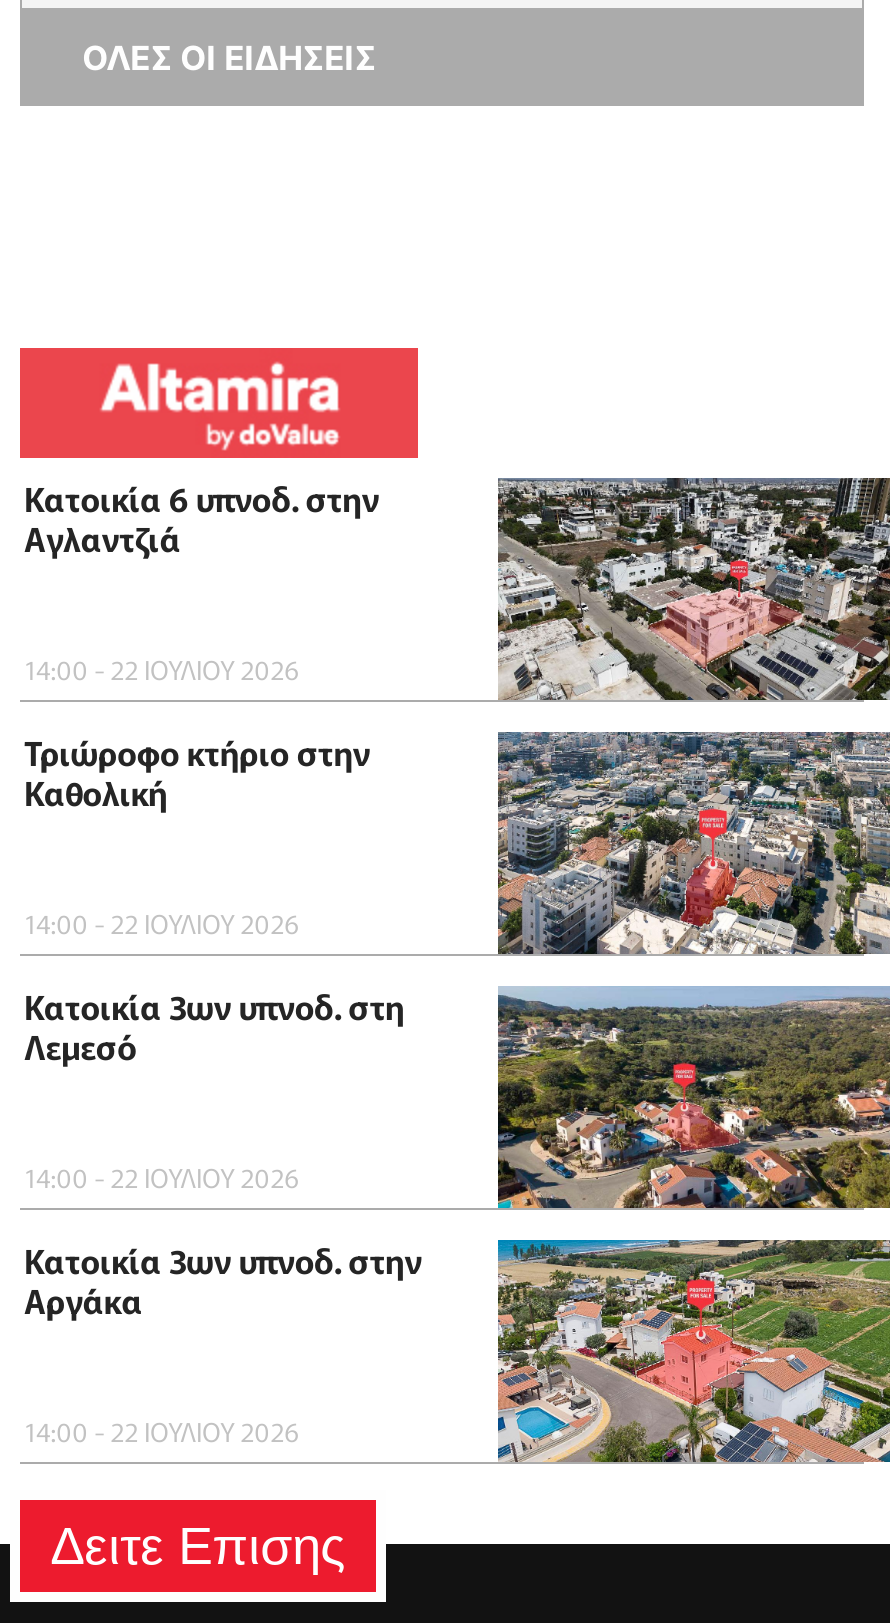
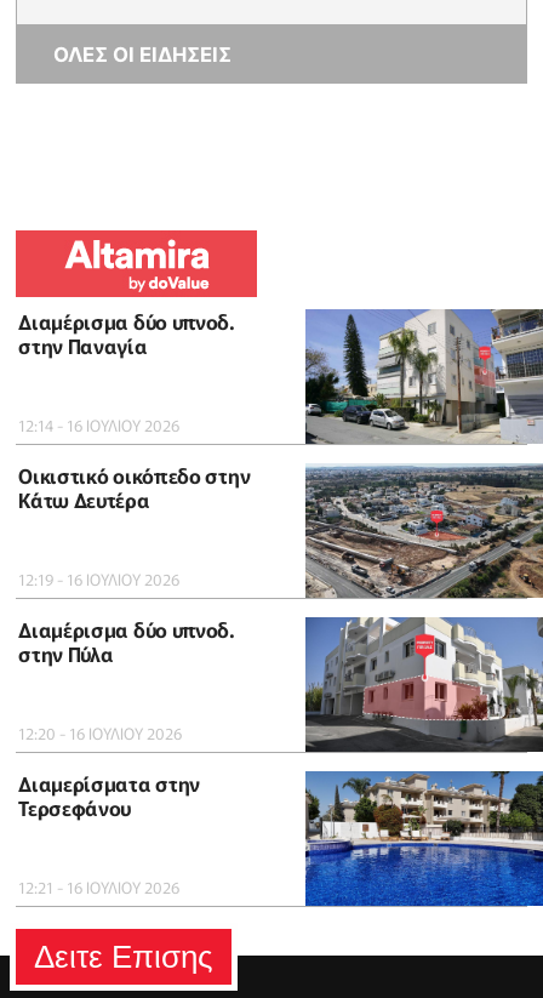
- Κατοικία 6 υπνοδ. στην
- Αγλαντζιά
+ Διαμέρισμα δύο υπνοδ.
+ στην Παναγία

- [image]
+ [image]

- 14:00 - 22 ΙΟΥΛΙΟΥ 2026
+ 12:14 - 16 ΙΟΥΛΙΟΥ 2026

- Τριώροφο κτήριο στην
- Καθολική
+ Οικιστικό οικόπεδο στην
+ Κάτω Δευτέρα

- [image]
+ [image]

- 14:00 - 22 ΙΟΥΛΙΟΥ 2026
+ 12:19 - 16 ΙΟΥΛΙΟΥ 2026

- Κατοικία 3ων υπνοδ. στη
- Λεμεσό
+ Διαμέρισμα δύο υπνοδ.
+ στην Πύλα

- [image]
+ [image]

- 14:00 - 22 ΙΟΥΛΙΟΥ 2026
+ 12:20 - 16 ΙΟΥΛΙΟΥ 2026

- Κατοικία 3ων υπνοδ. στην
- Αργάκα
+ Διαμερίσματα στην
+ Τερσεφάνου

- [image]
+ [image]

- 14:00 - 22 ΙΟΥΛΙΟΥ 2026
+ 12:21 - 16 ΙΟΥΛΙΟΥ 2026
